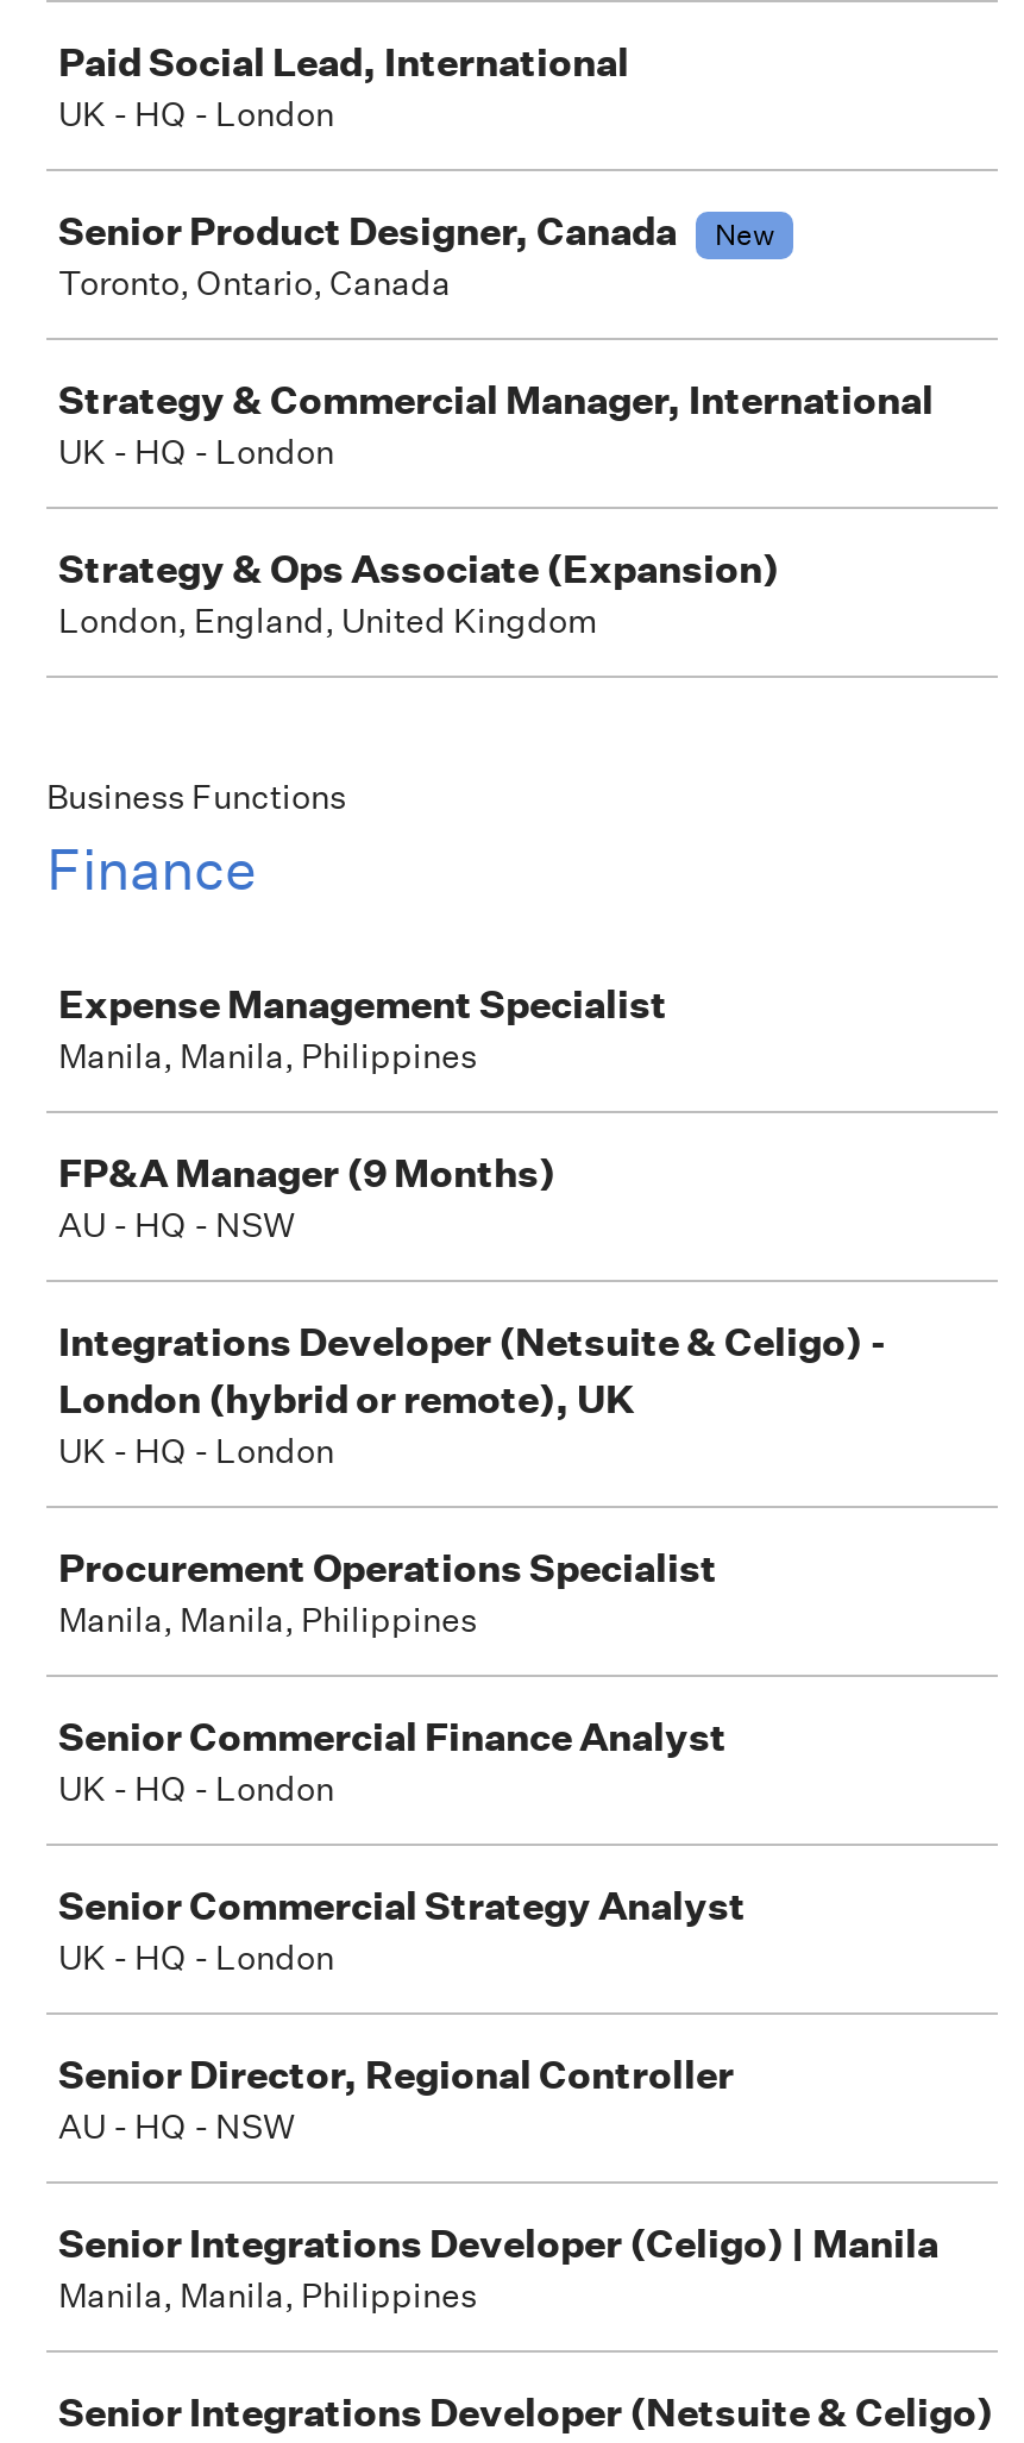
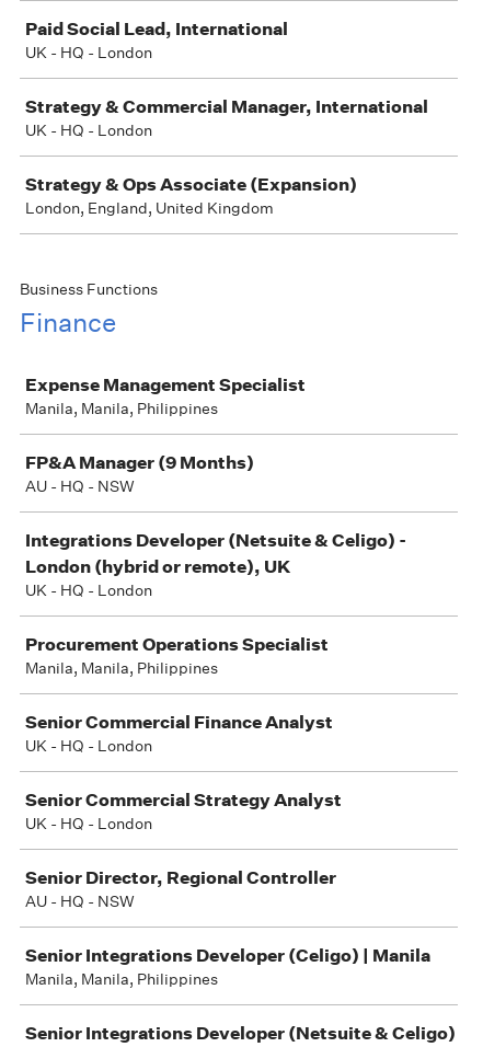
- Senior Product Designer, Canada
- New
- Toronto, Ontario, Canada
